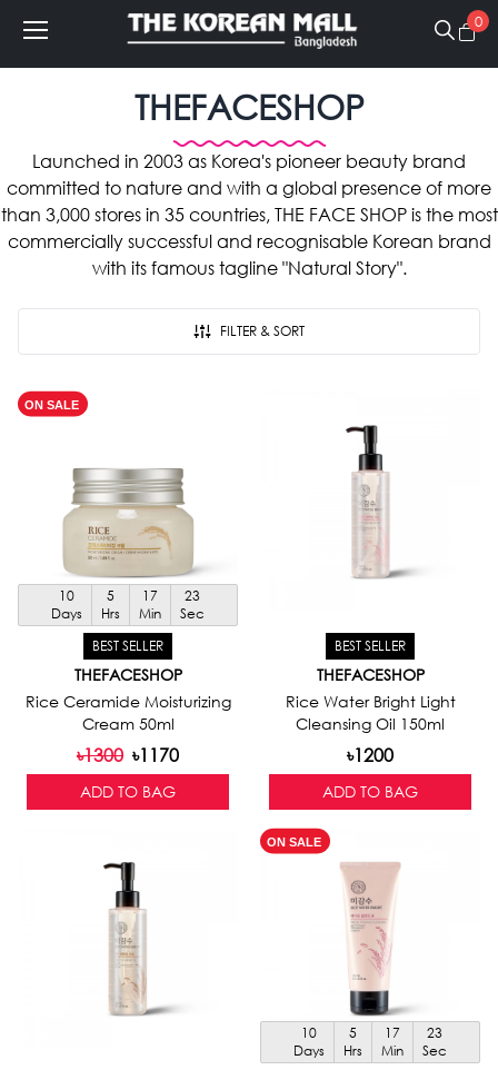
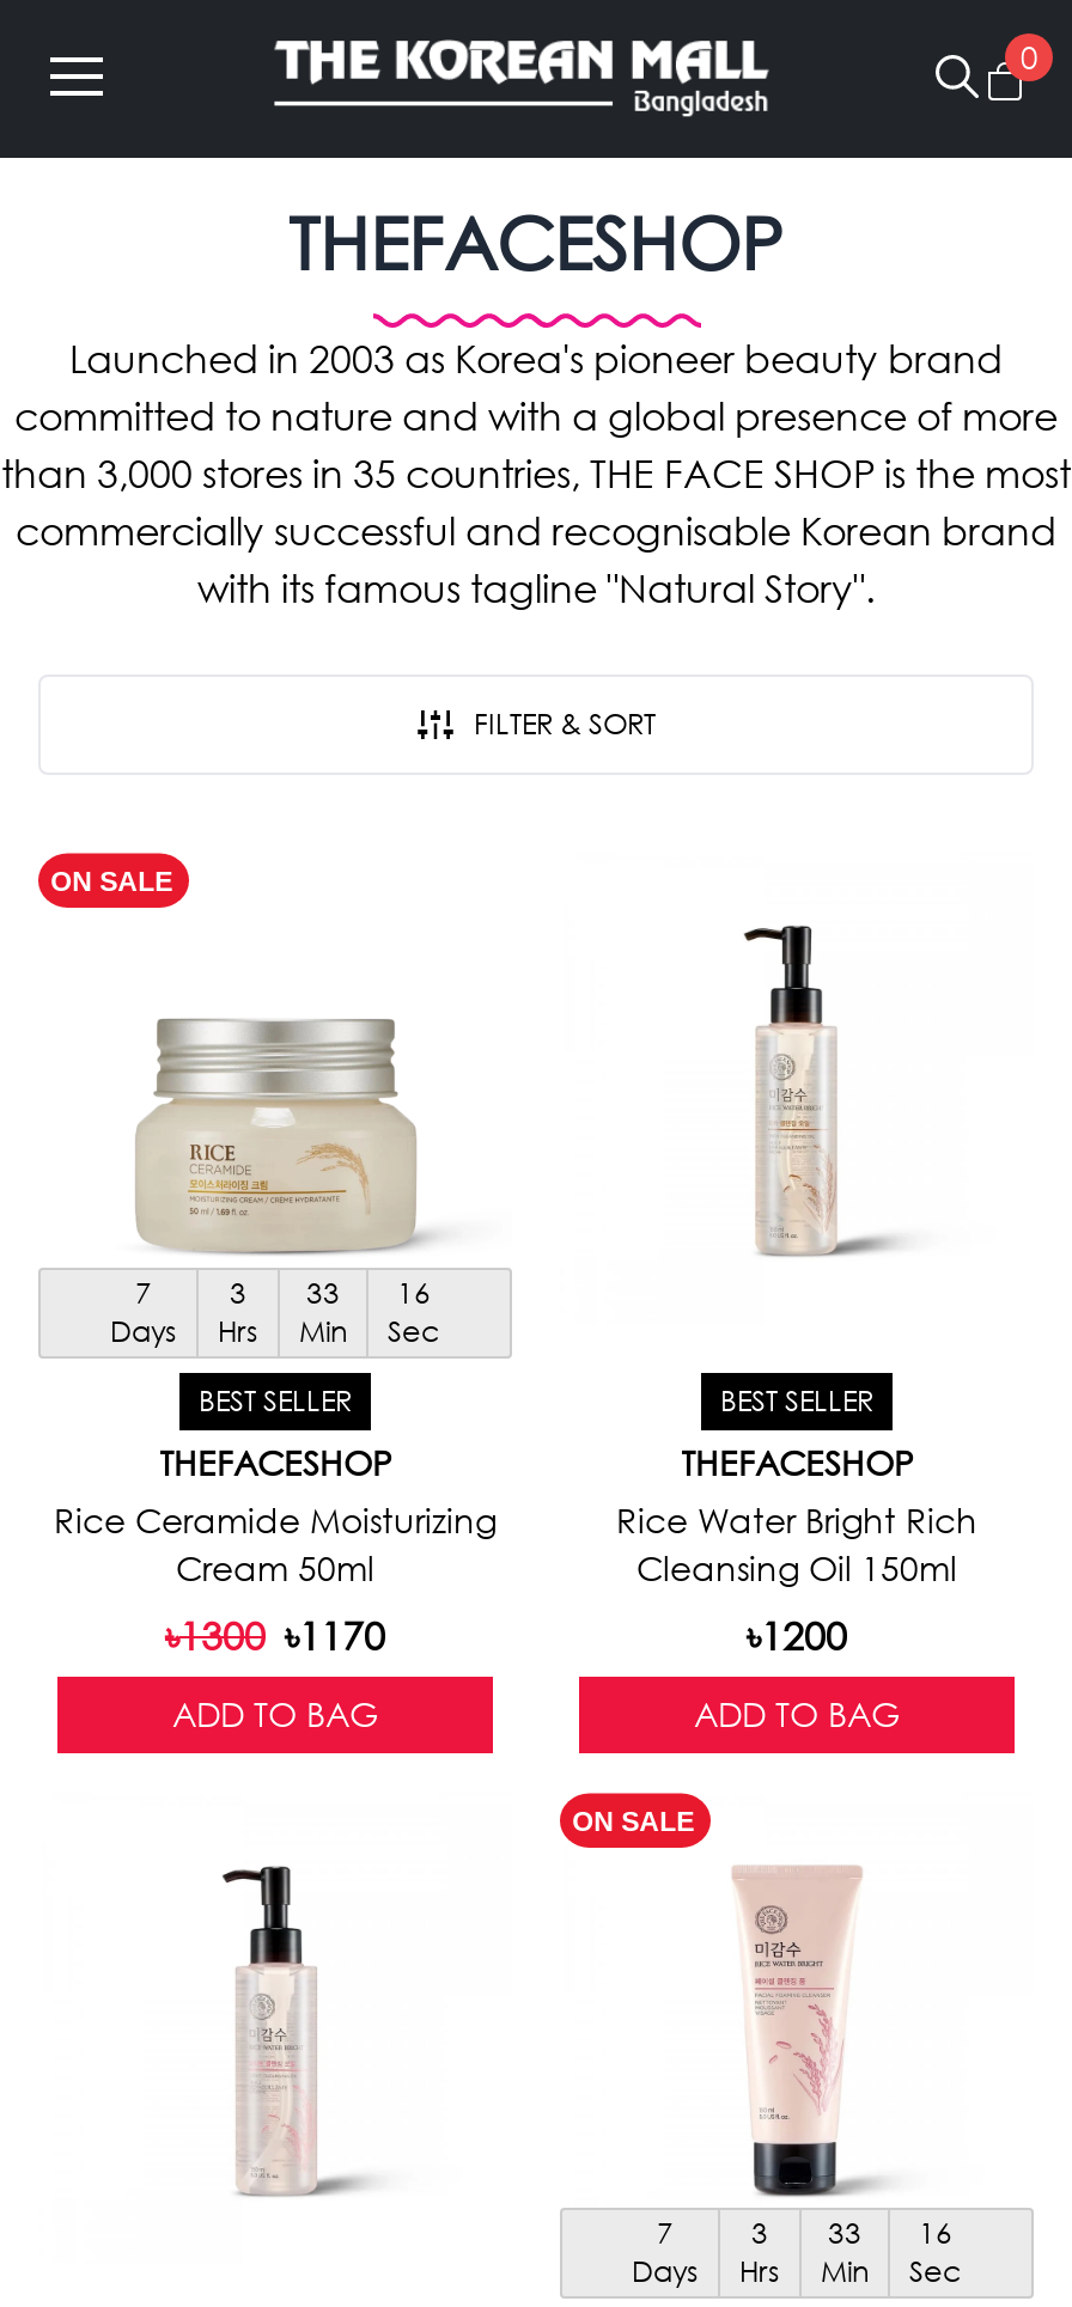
- 10
+ 7

- 5
+ 3

- 17
+ 33

- 23
+ 16

- Rice Water Bright Light
+ Rice Water Bright Rich

- 10
+ 7

- 5
+ 3

- 17
+ 33

- 23
+ 16
